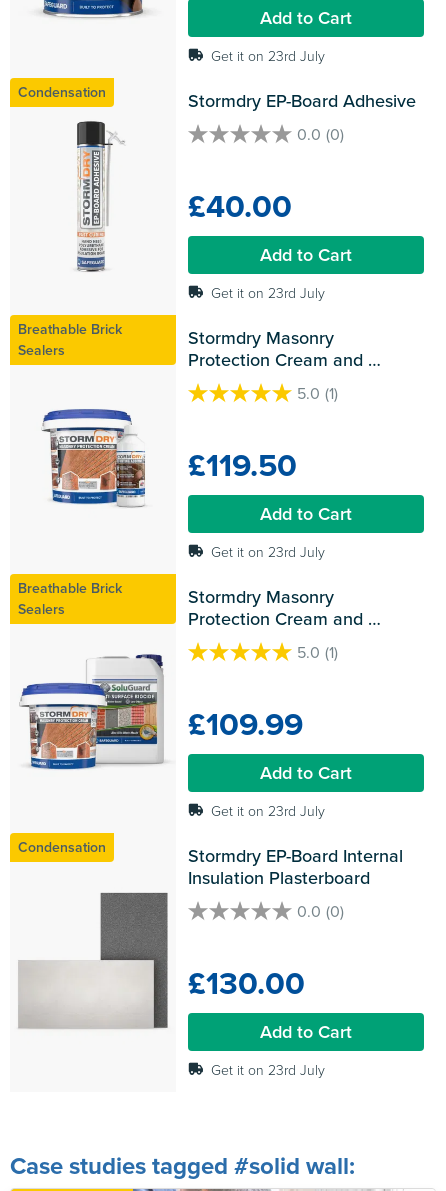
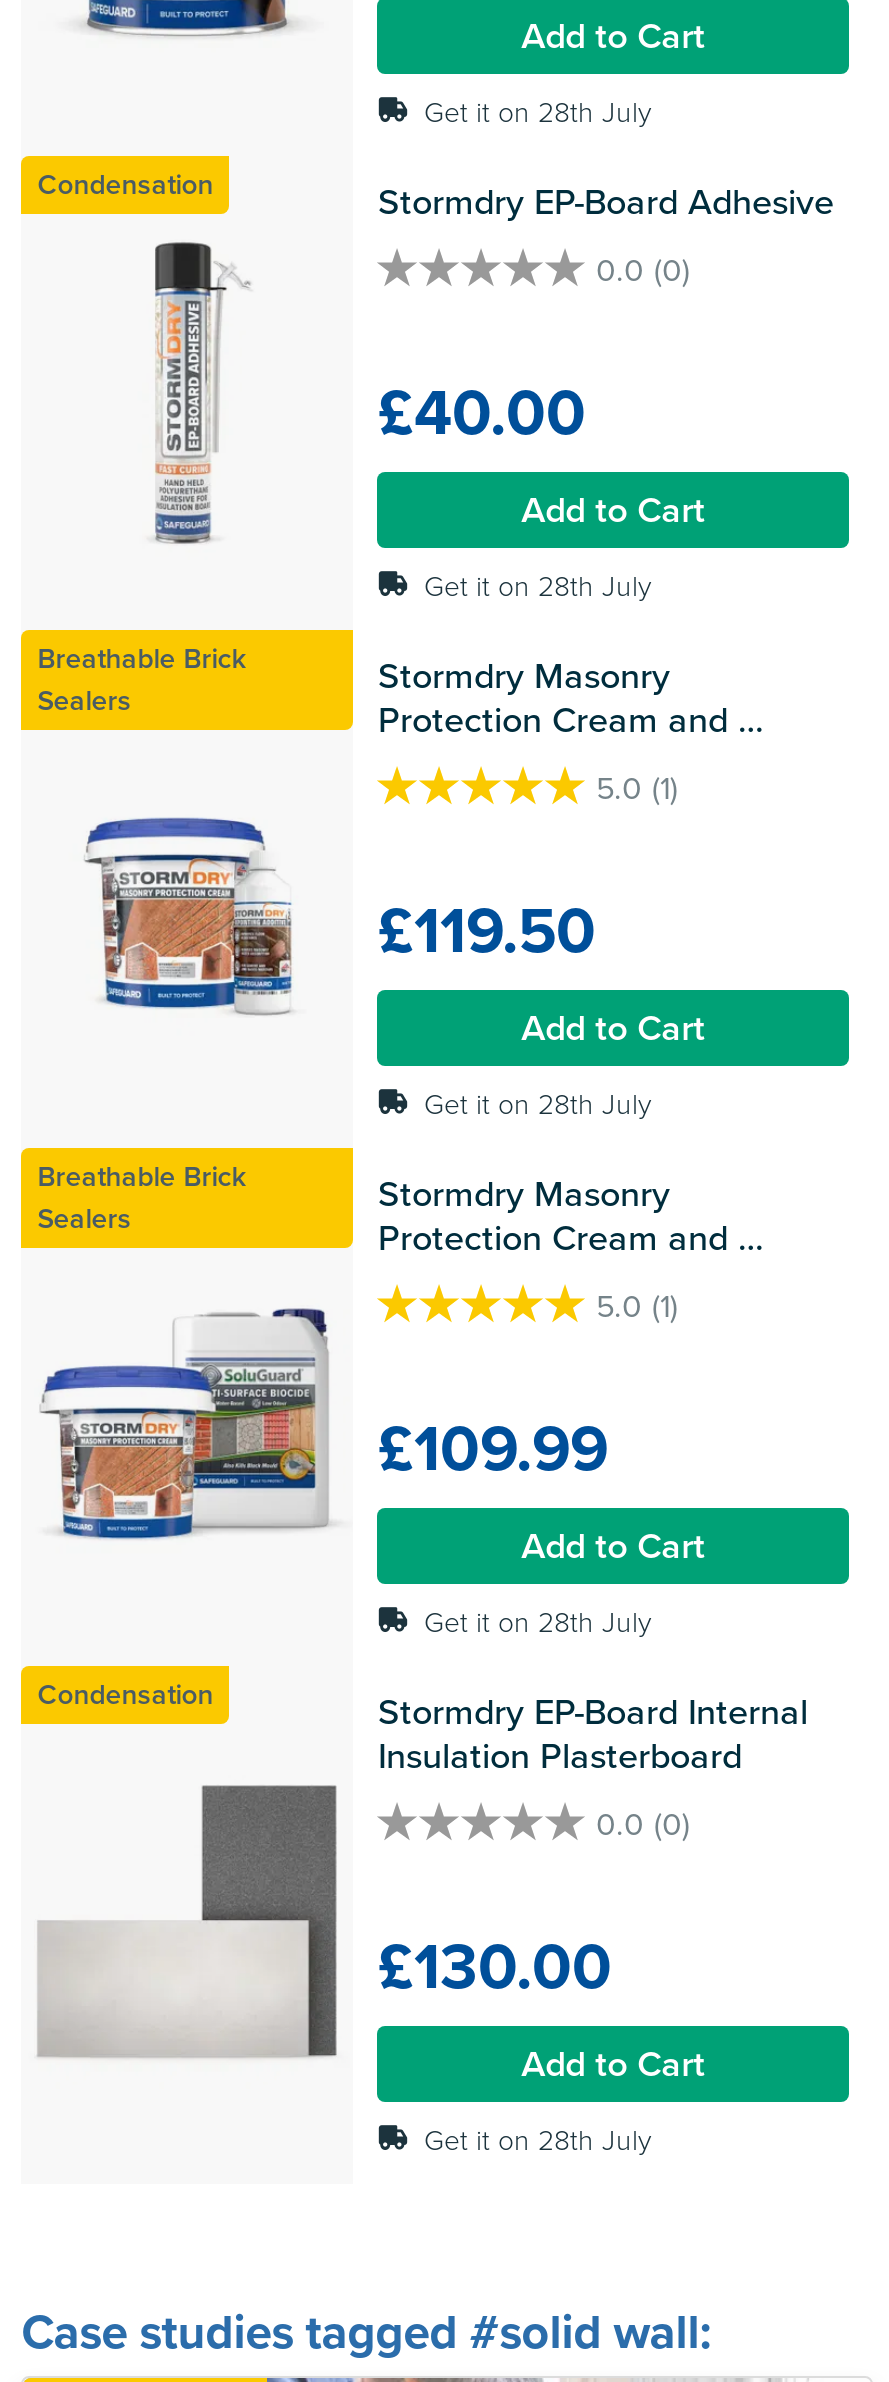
- Get it on 23rd July
+ Get it on 28th July

- Get it on 23rd July
+ Get it on 28th July

- Get it on 23rd July
+ Get it on 28th July

- Get it on 23rd July
+ Get it on 28th July

- Get it on 23rd July
+ Get it on 28th July
